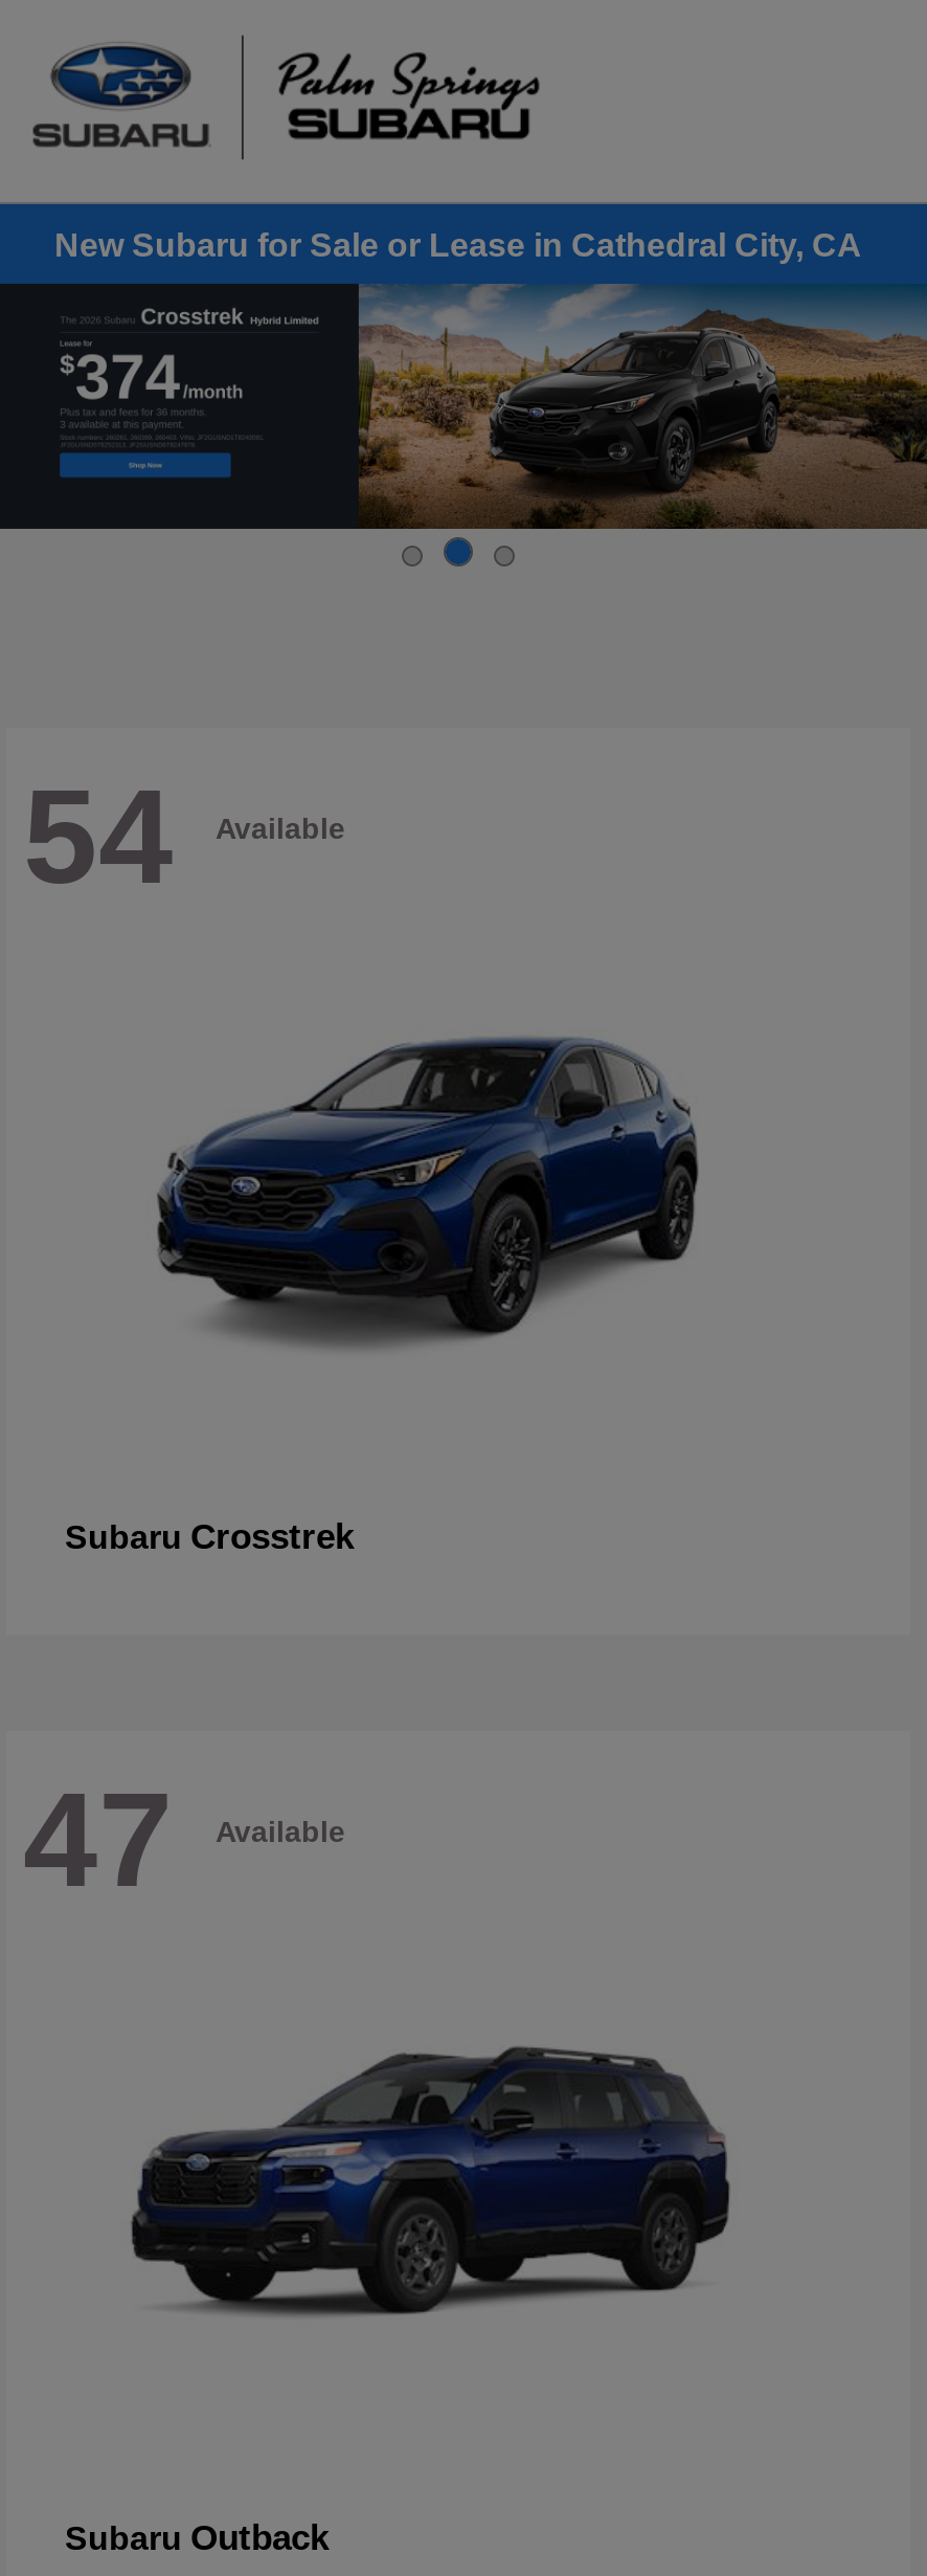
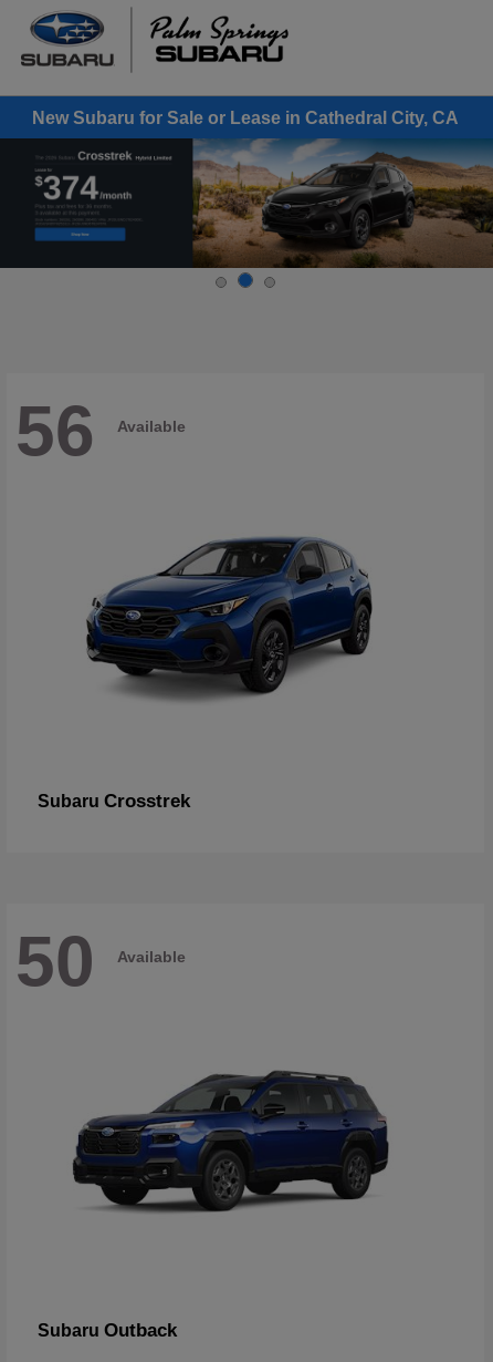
- 54 Available
+ 56 Available

- 47 Available
+ 50 Available
